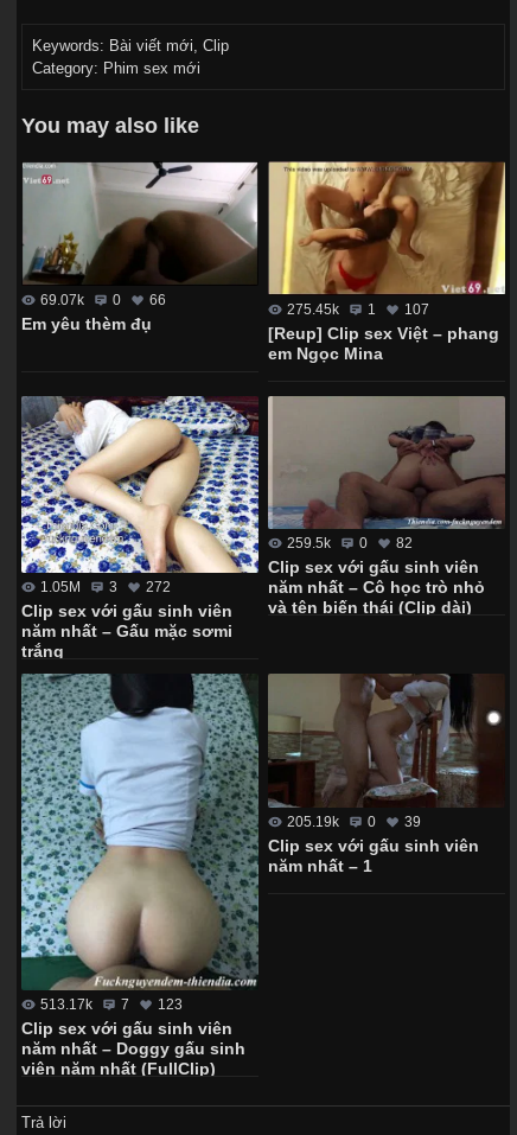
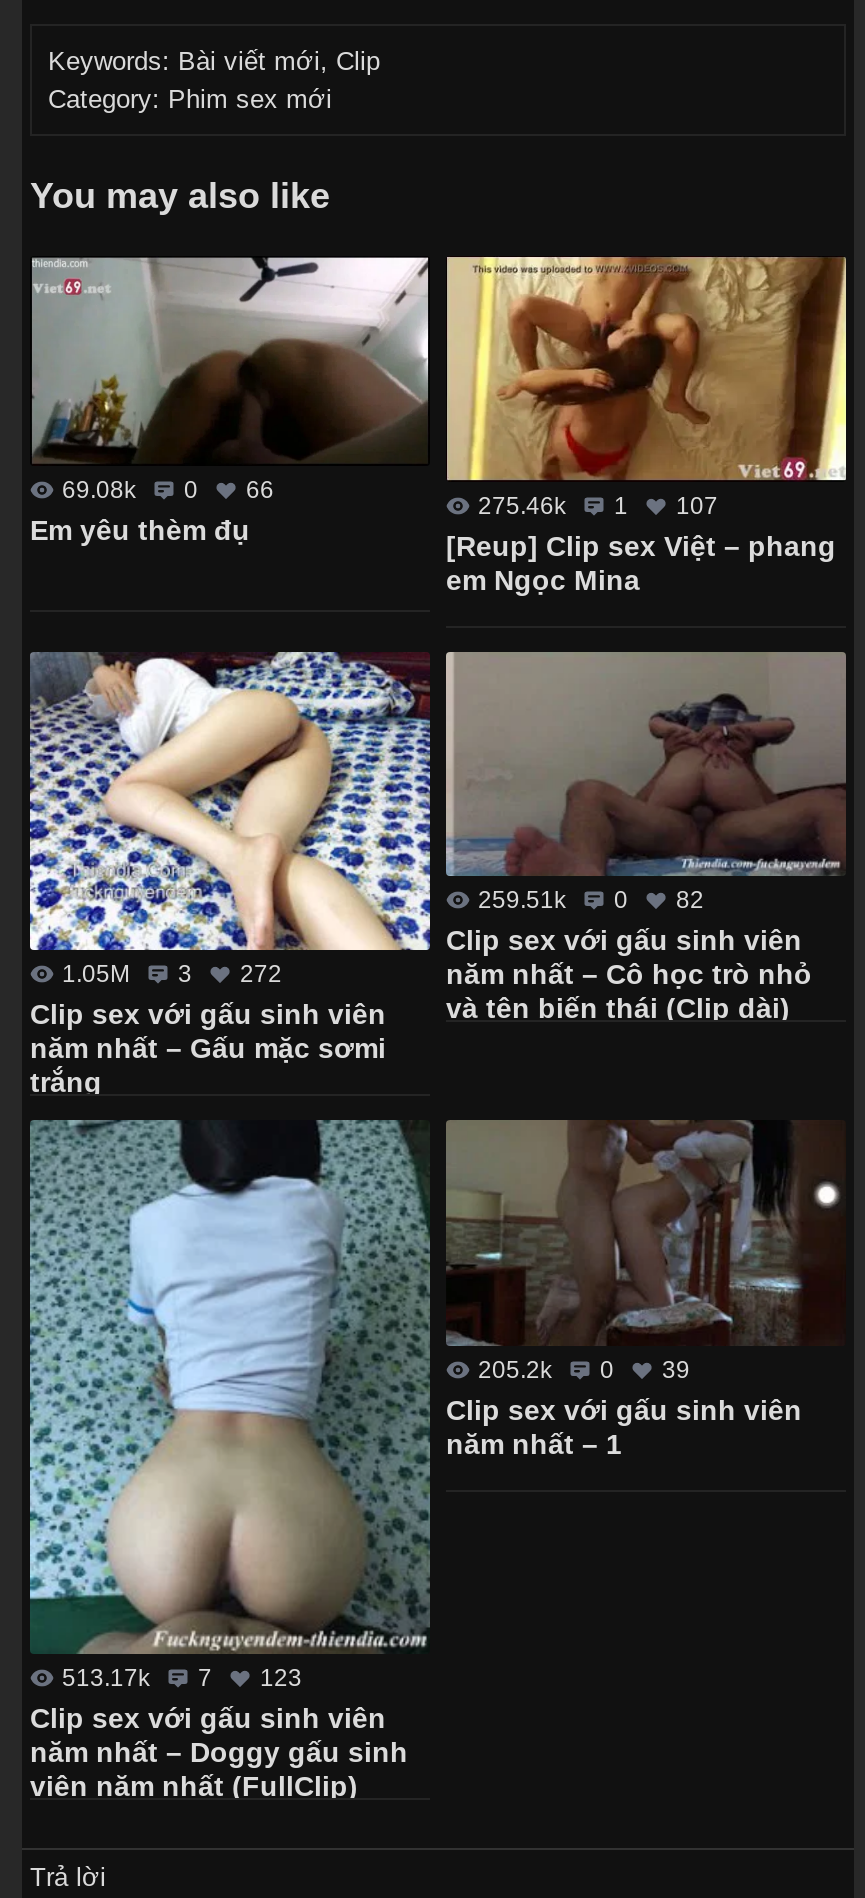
- 69.07k 0 66
+ 69.08k 0 66

- 275.45k 1 107
+ 275.46k 1 107

- 259.5k 0 82
+ 259.51k 0 82

- 205.19k 0 39
+ 205.2k 0 39
